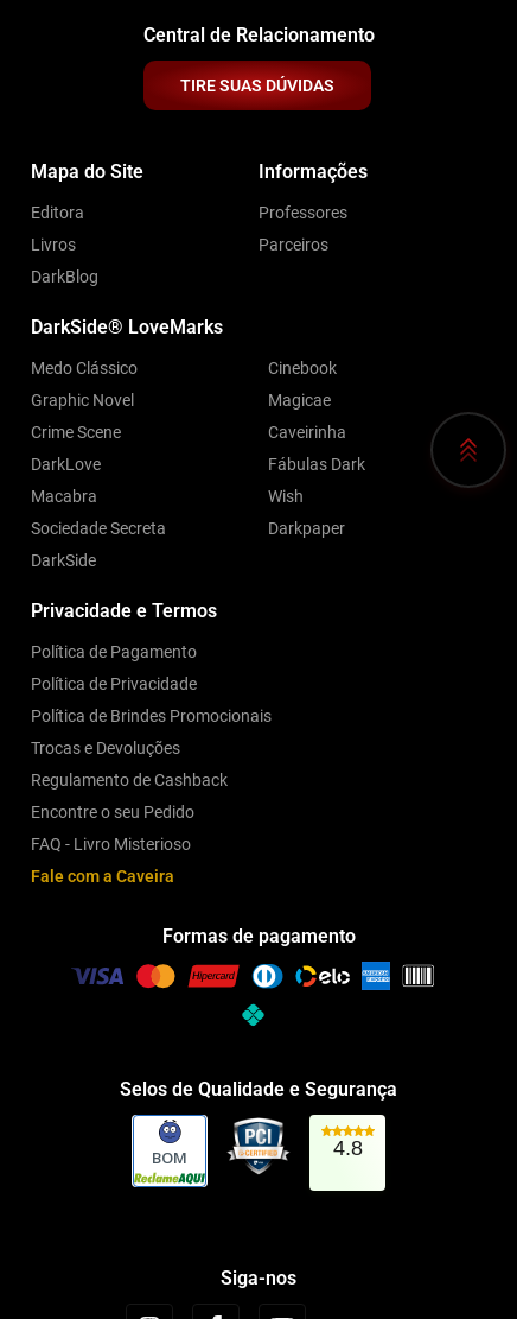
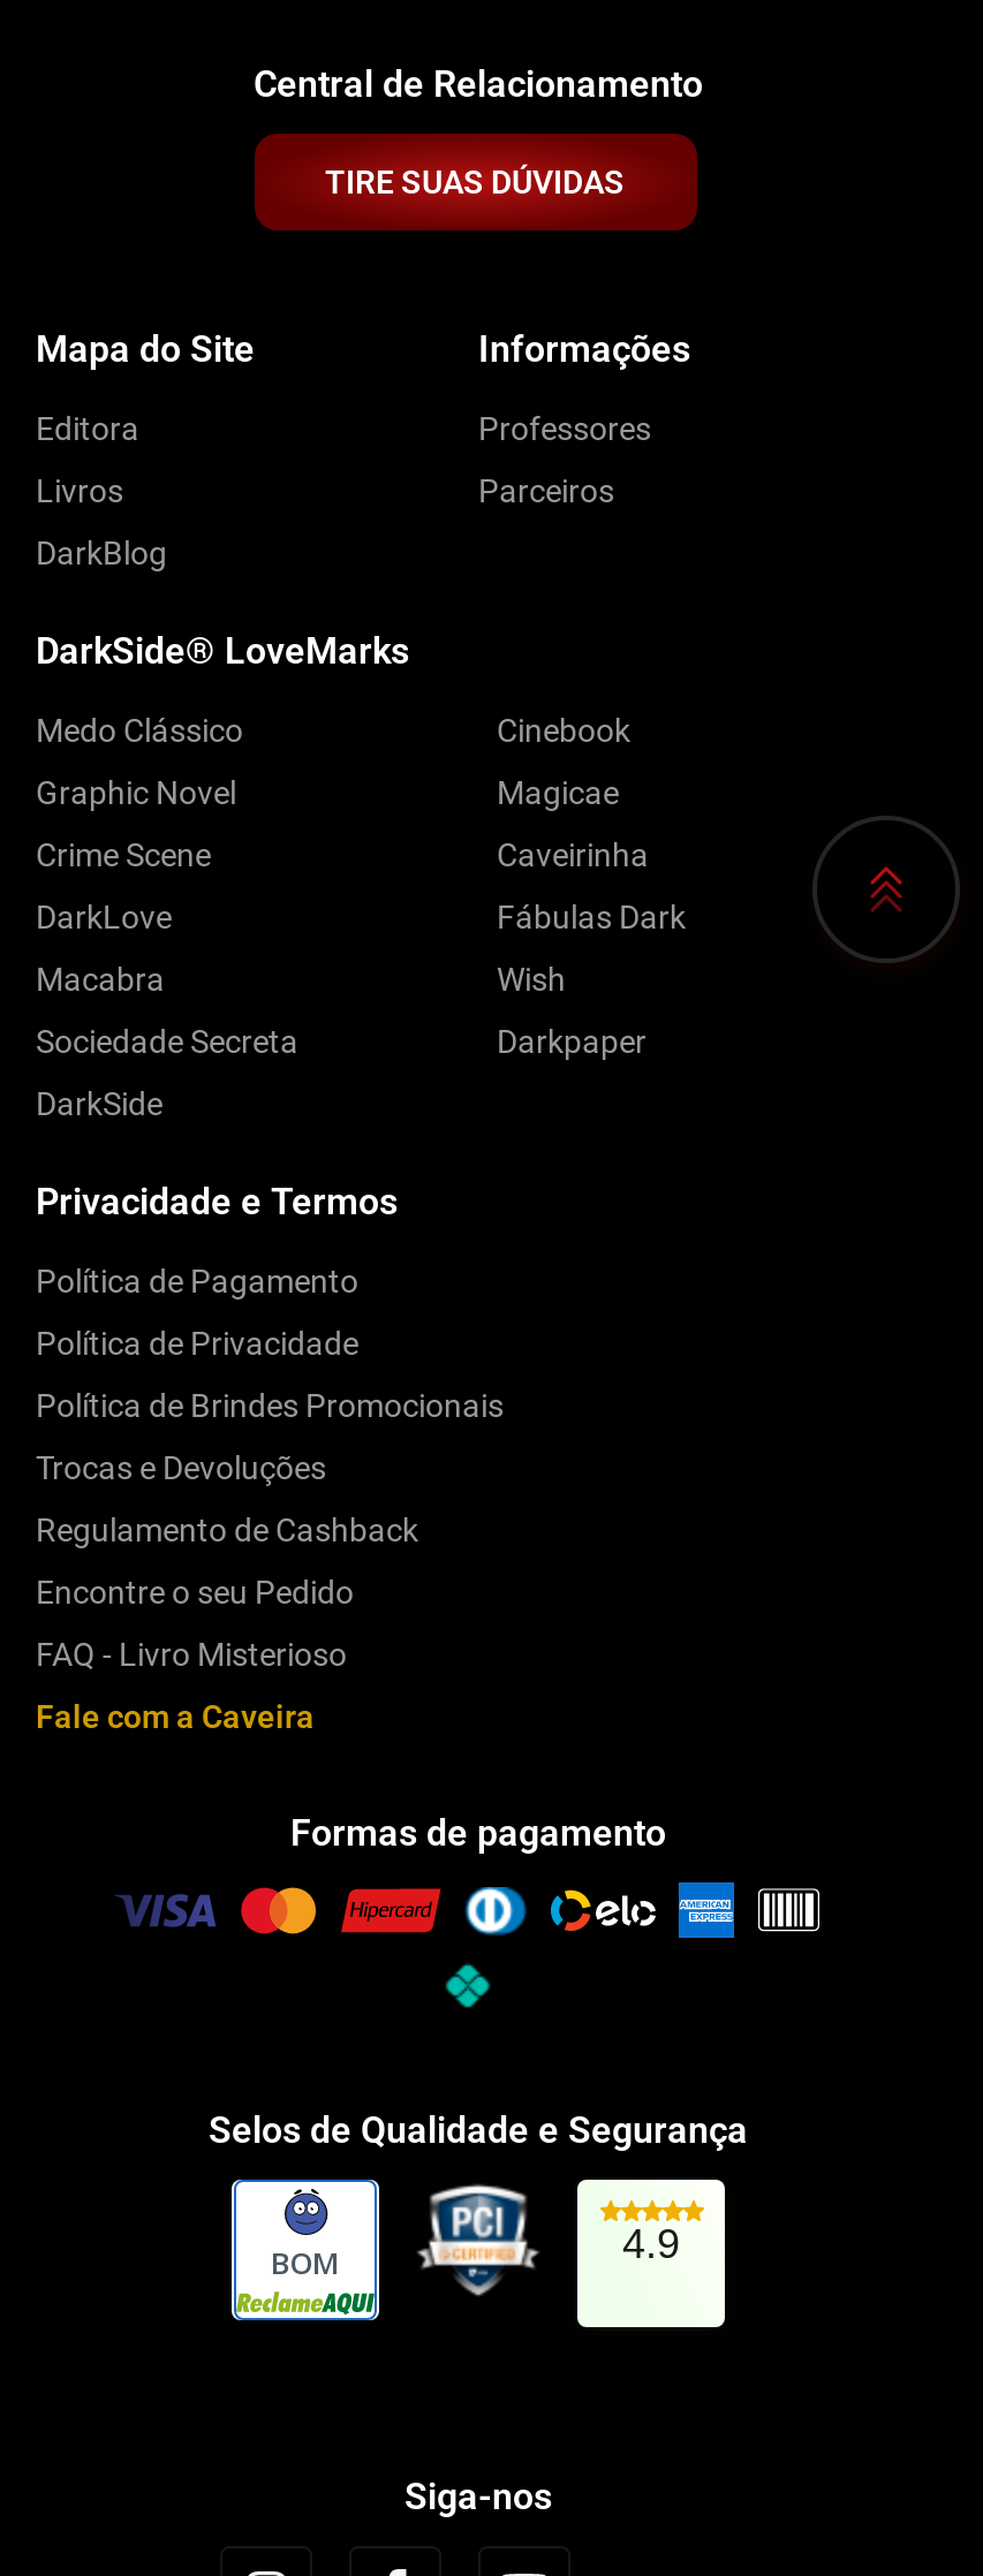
- 4.8
+ 4.9
